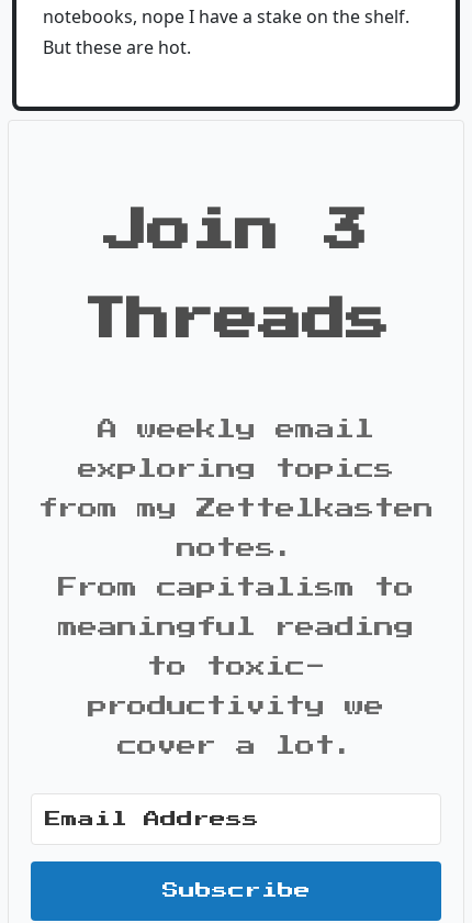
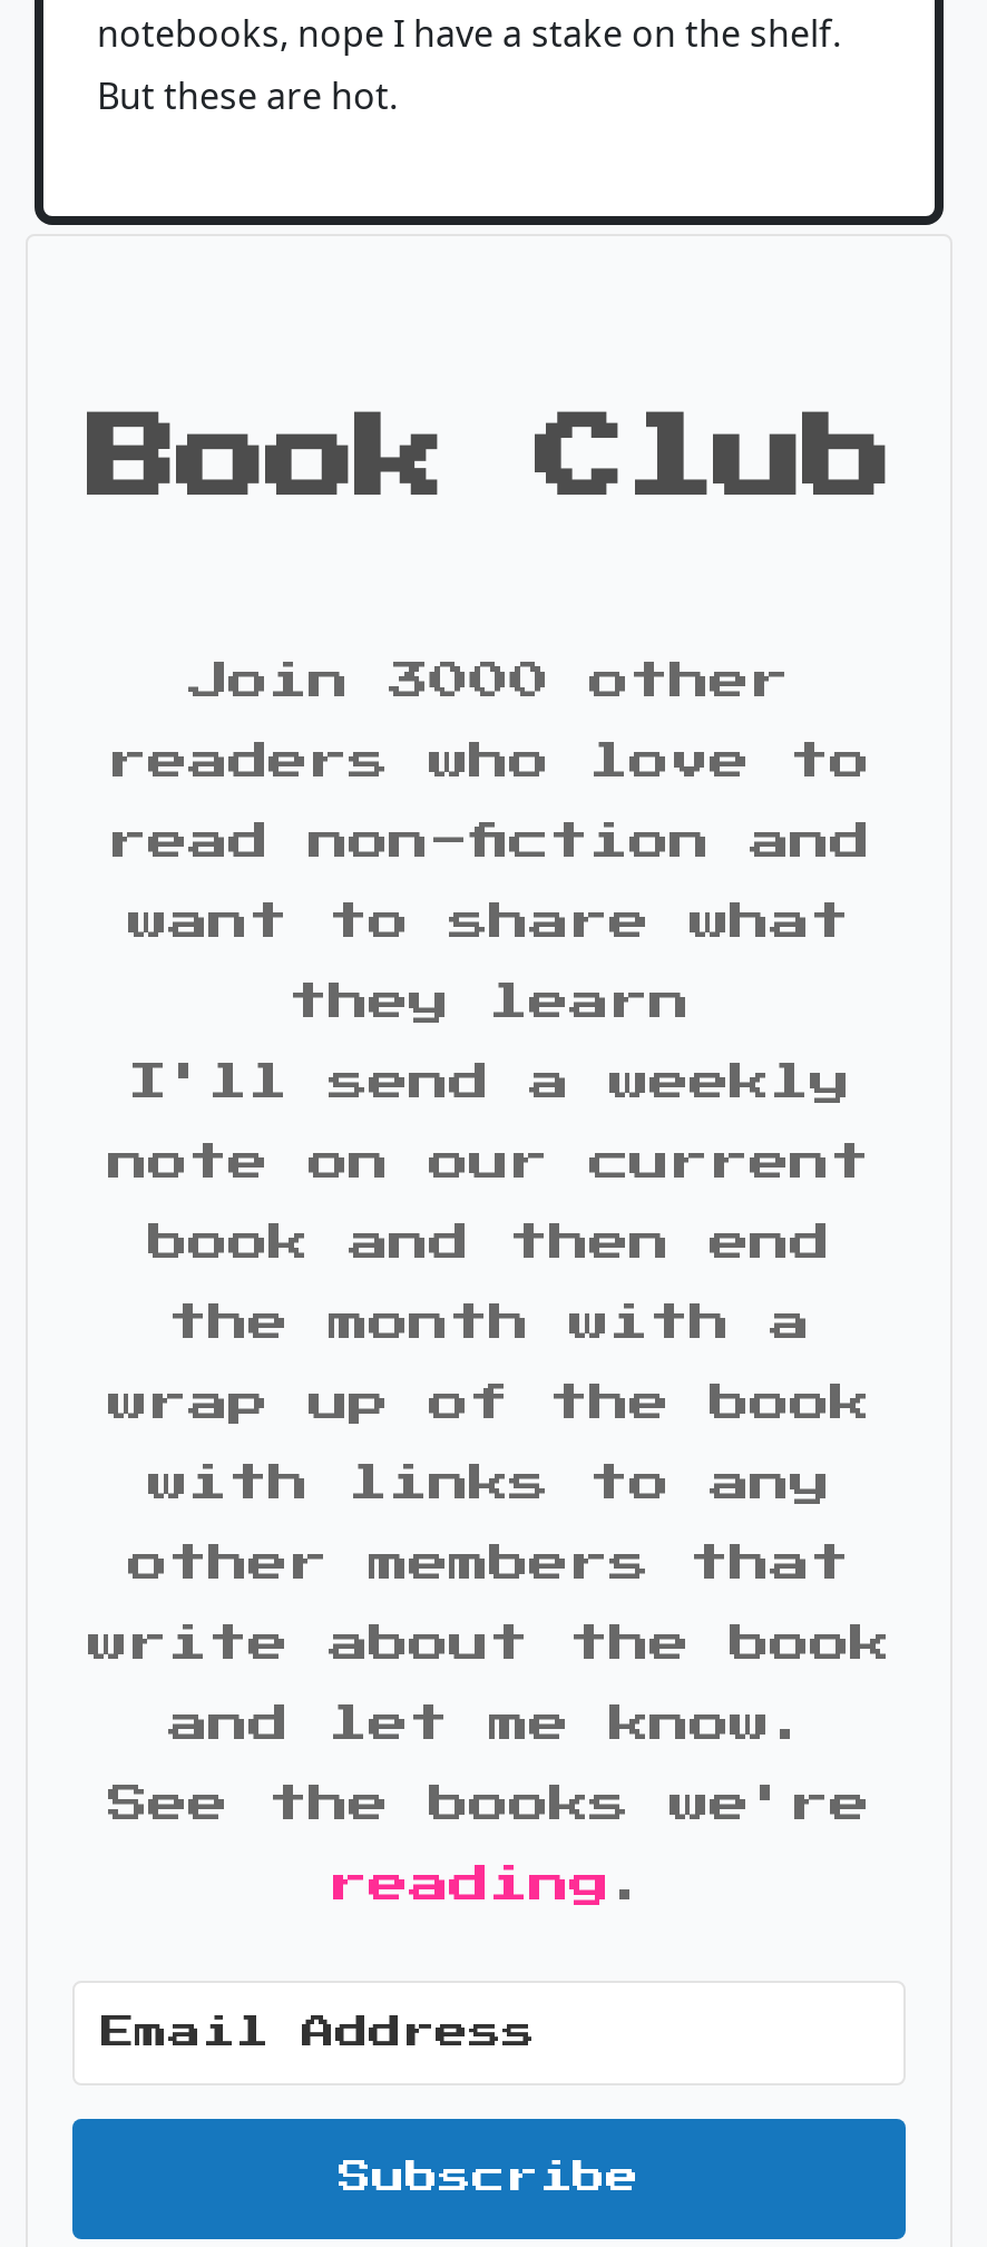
- Join 3
- Threads
- A weekly email
- exploring topics
- from my Zettelkasten
- notes.
- From capitalism to
- meaningful reading
- to toxic-
- productivity we
- cover a lot.
+ Book Club
+ Join 3000 other
+ readers who love to
+ read non-fiction and
+ want to share what
+ they learn
+ I'll send a weekly
+ note on our current
+ book and then end
+ the month with a
+ wrap up of the book
+ with links to any
+ other members that
+ write about the book
+ and let me know.
+ See the books we're
+ reading.
